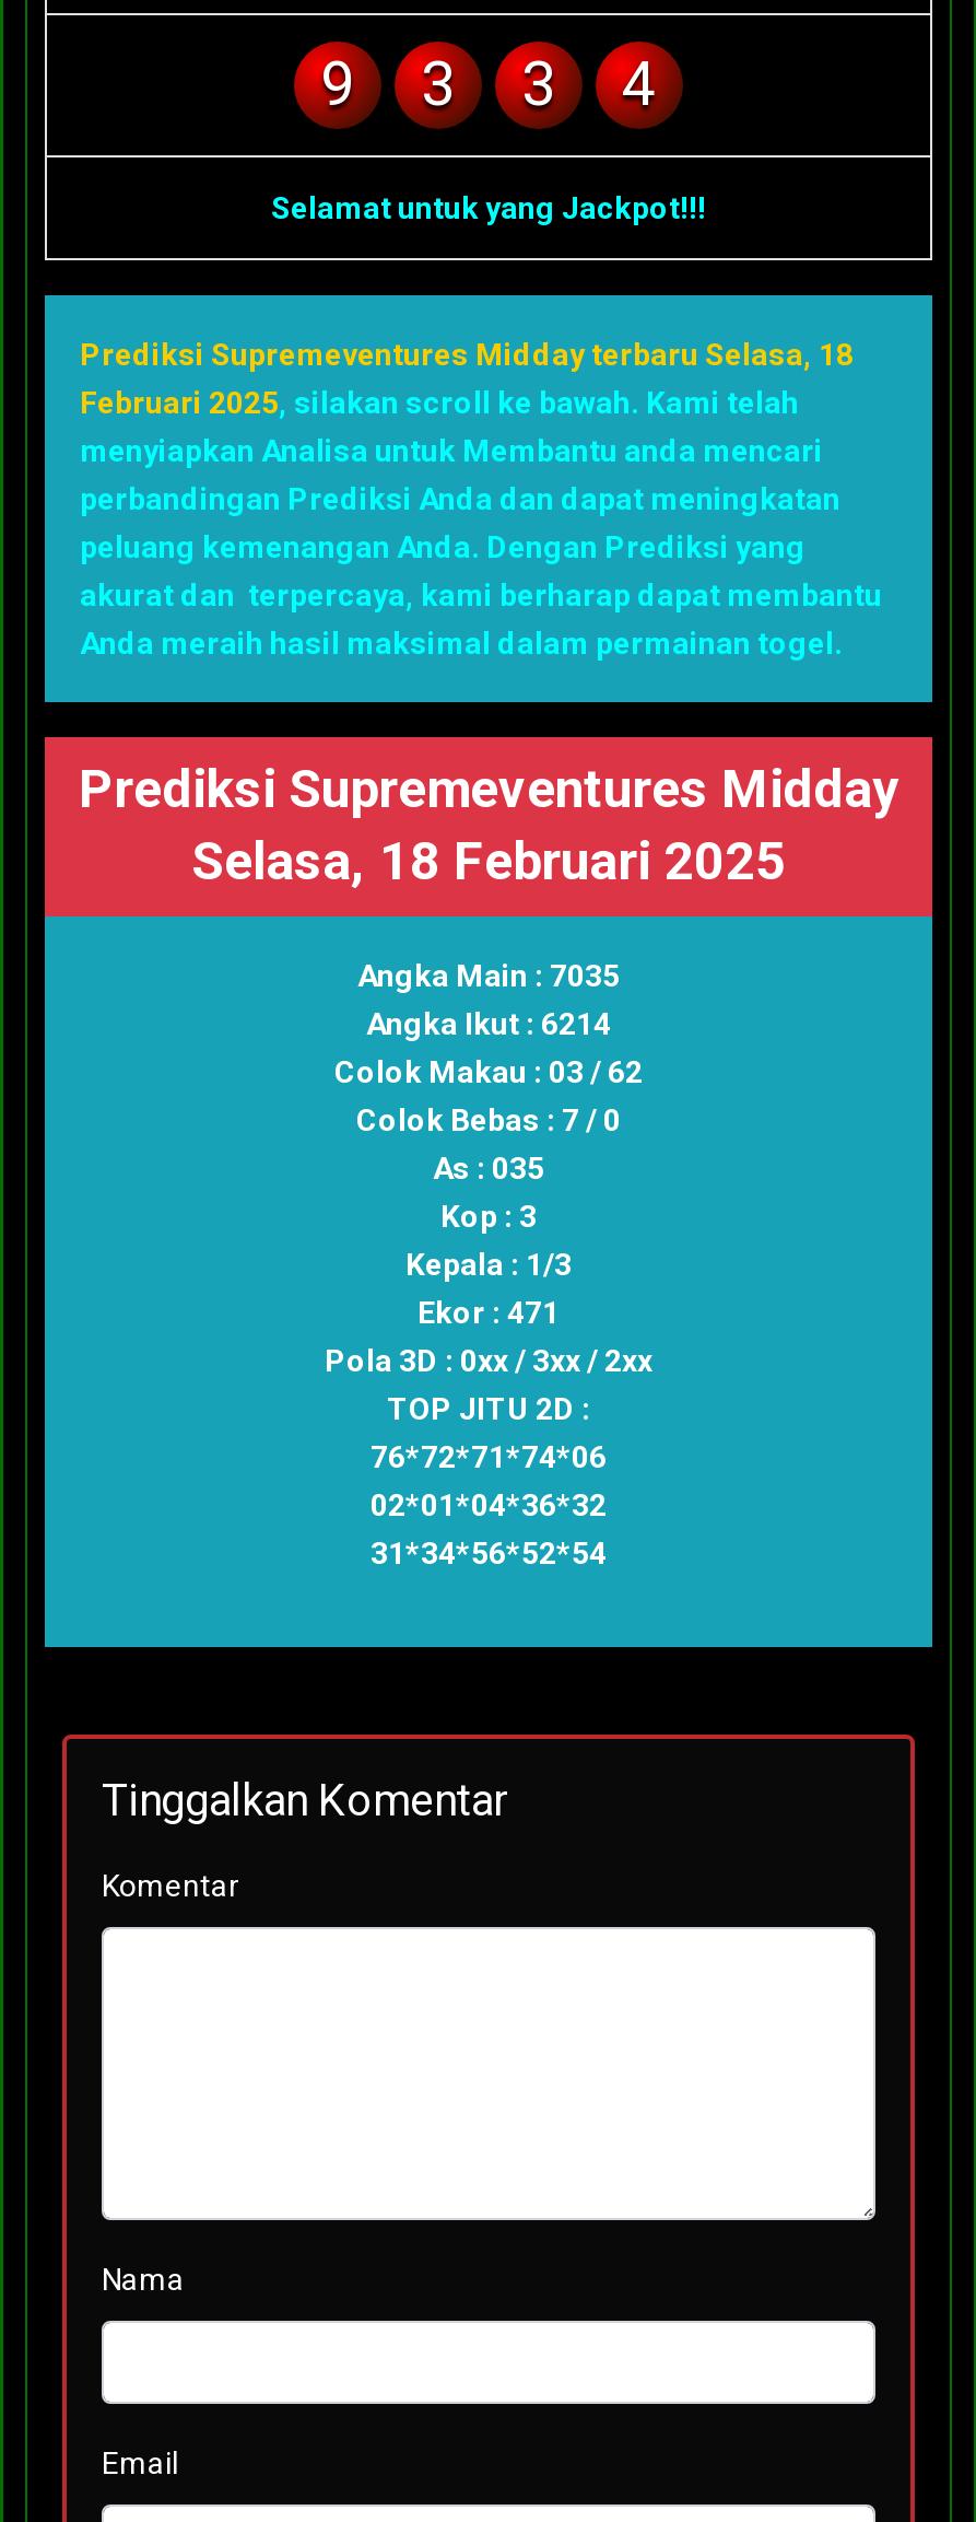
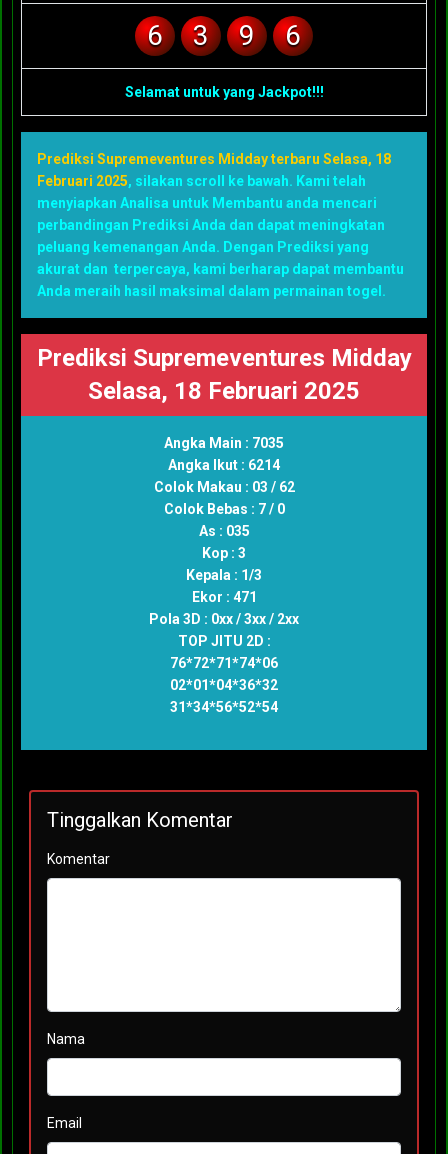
- 9
+ 6

- 3
+ 9

- 4
+ 6
